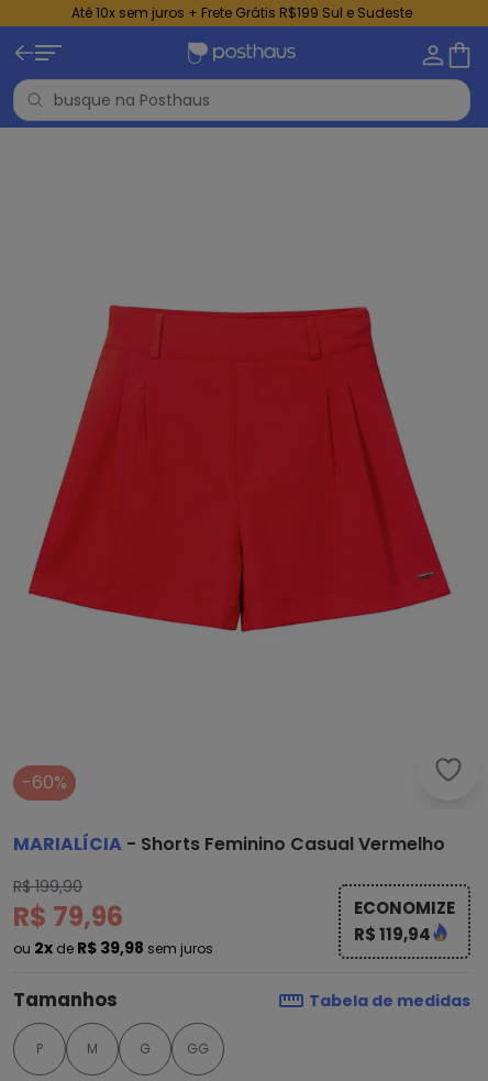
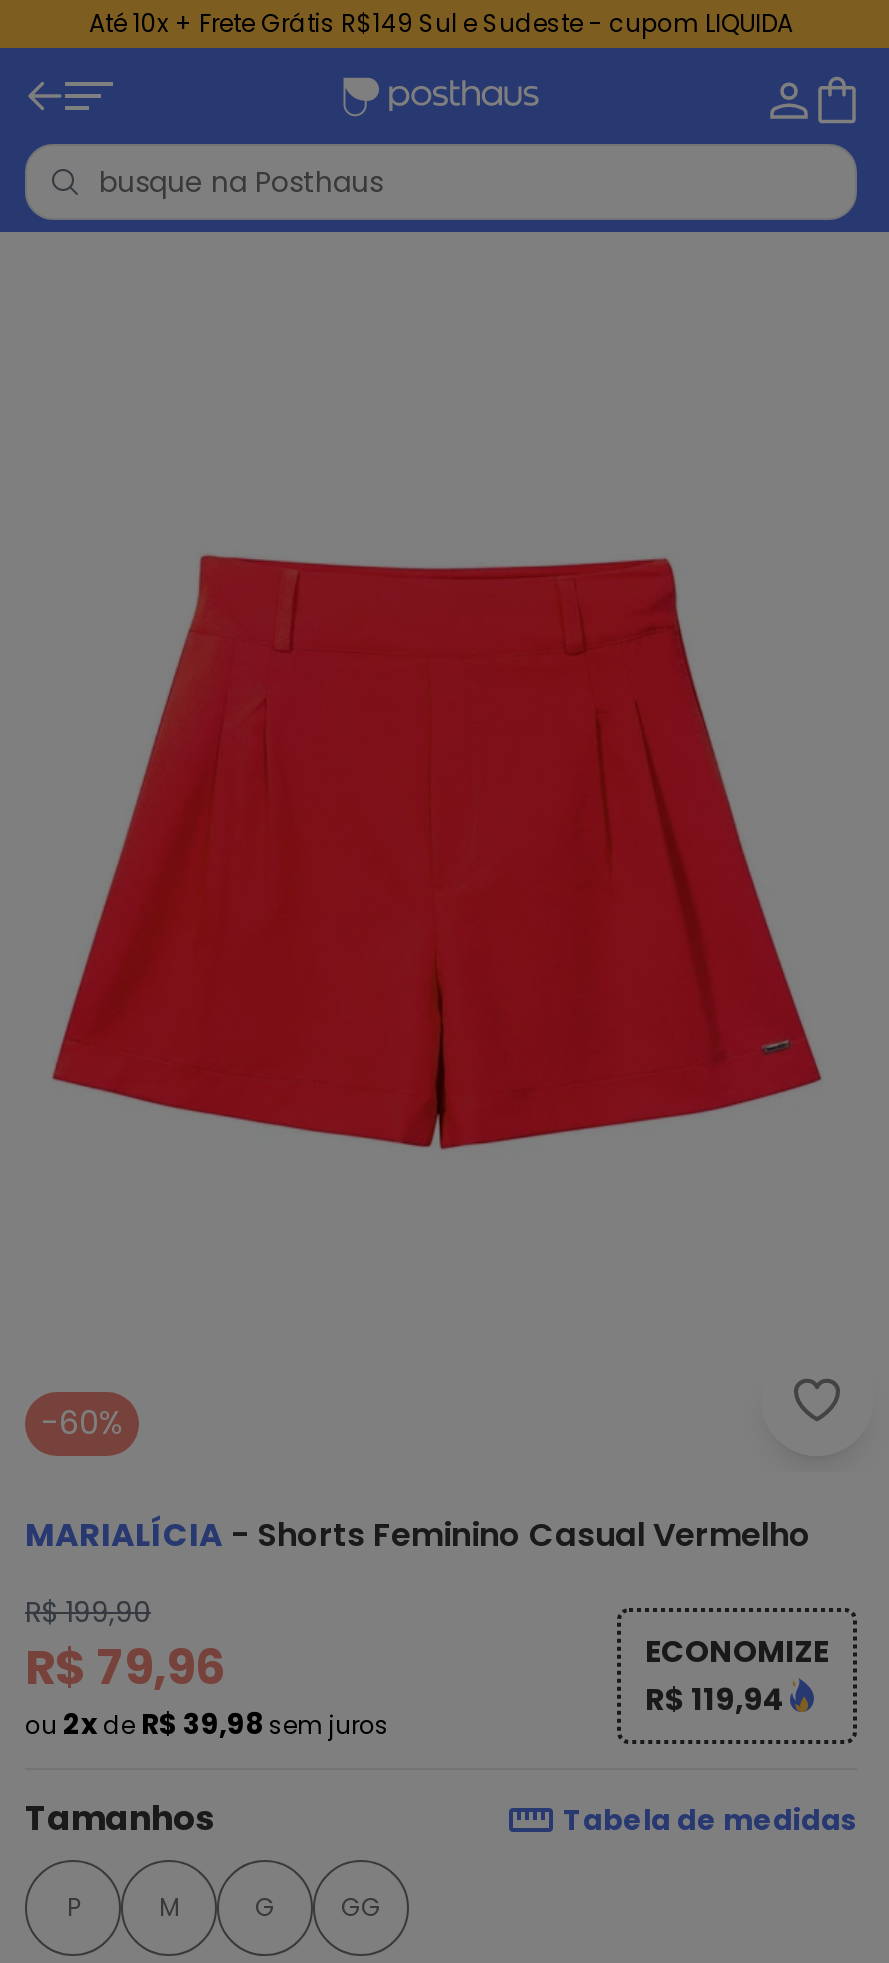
- Até 10x sem juros + Frete Grátis R$199 Sul e Sudeste
+ Até 10x + Frete Grátis R$149 Sul e Sudeste - cupom LIQUIDA
